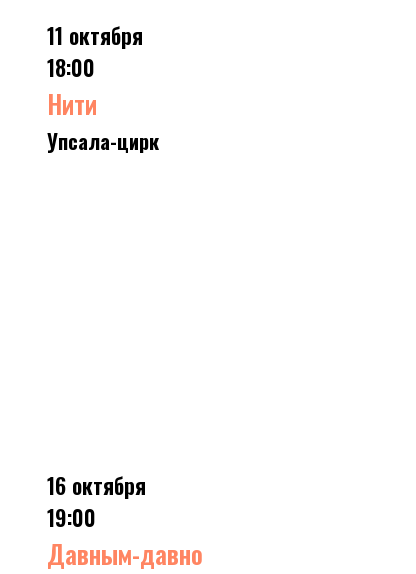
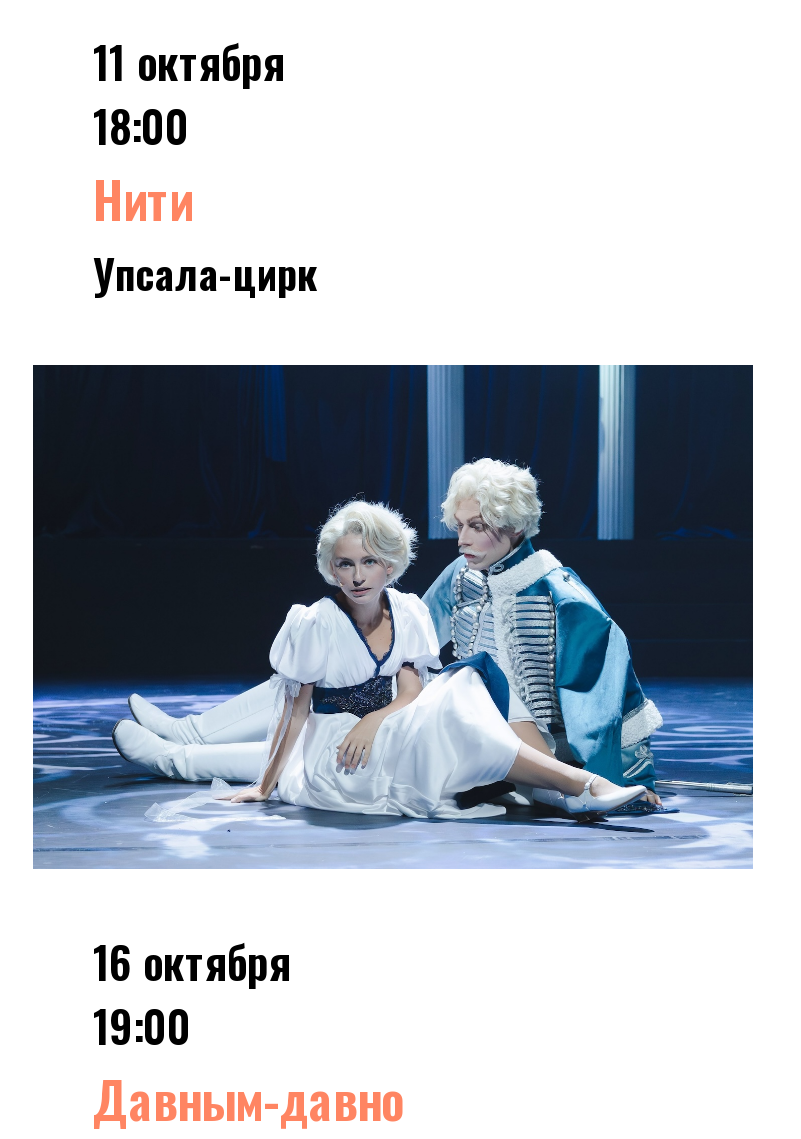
+ [image]
